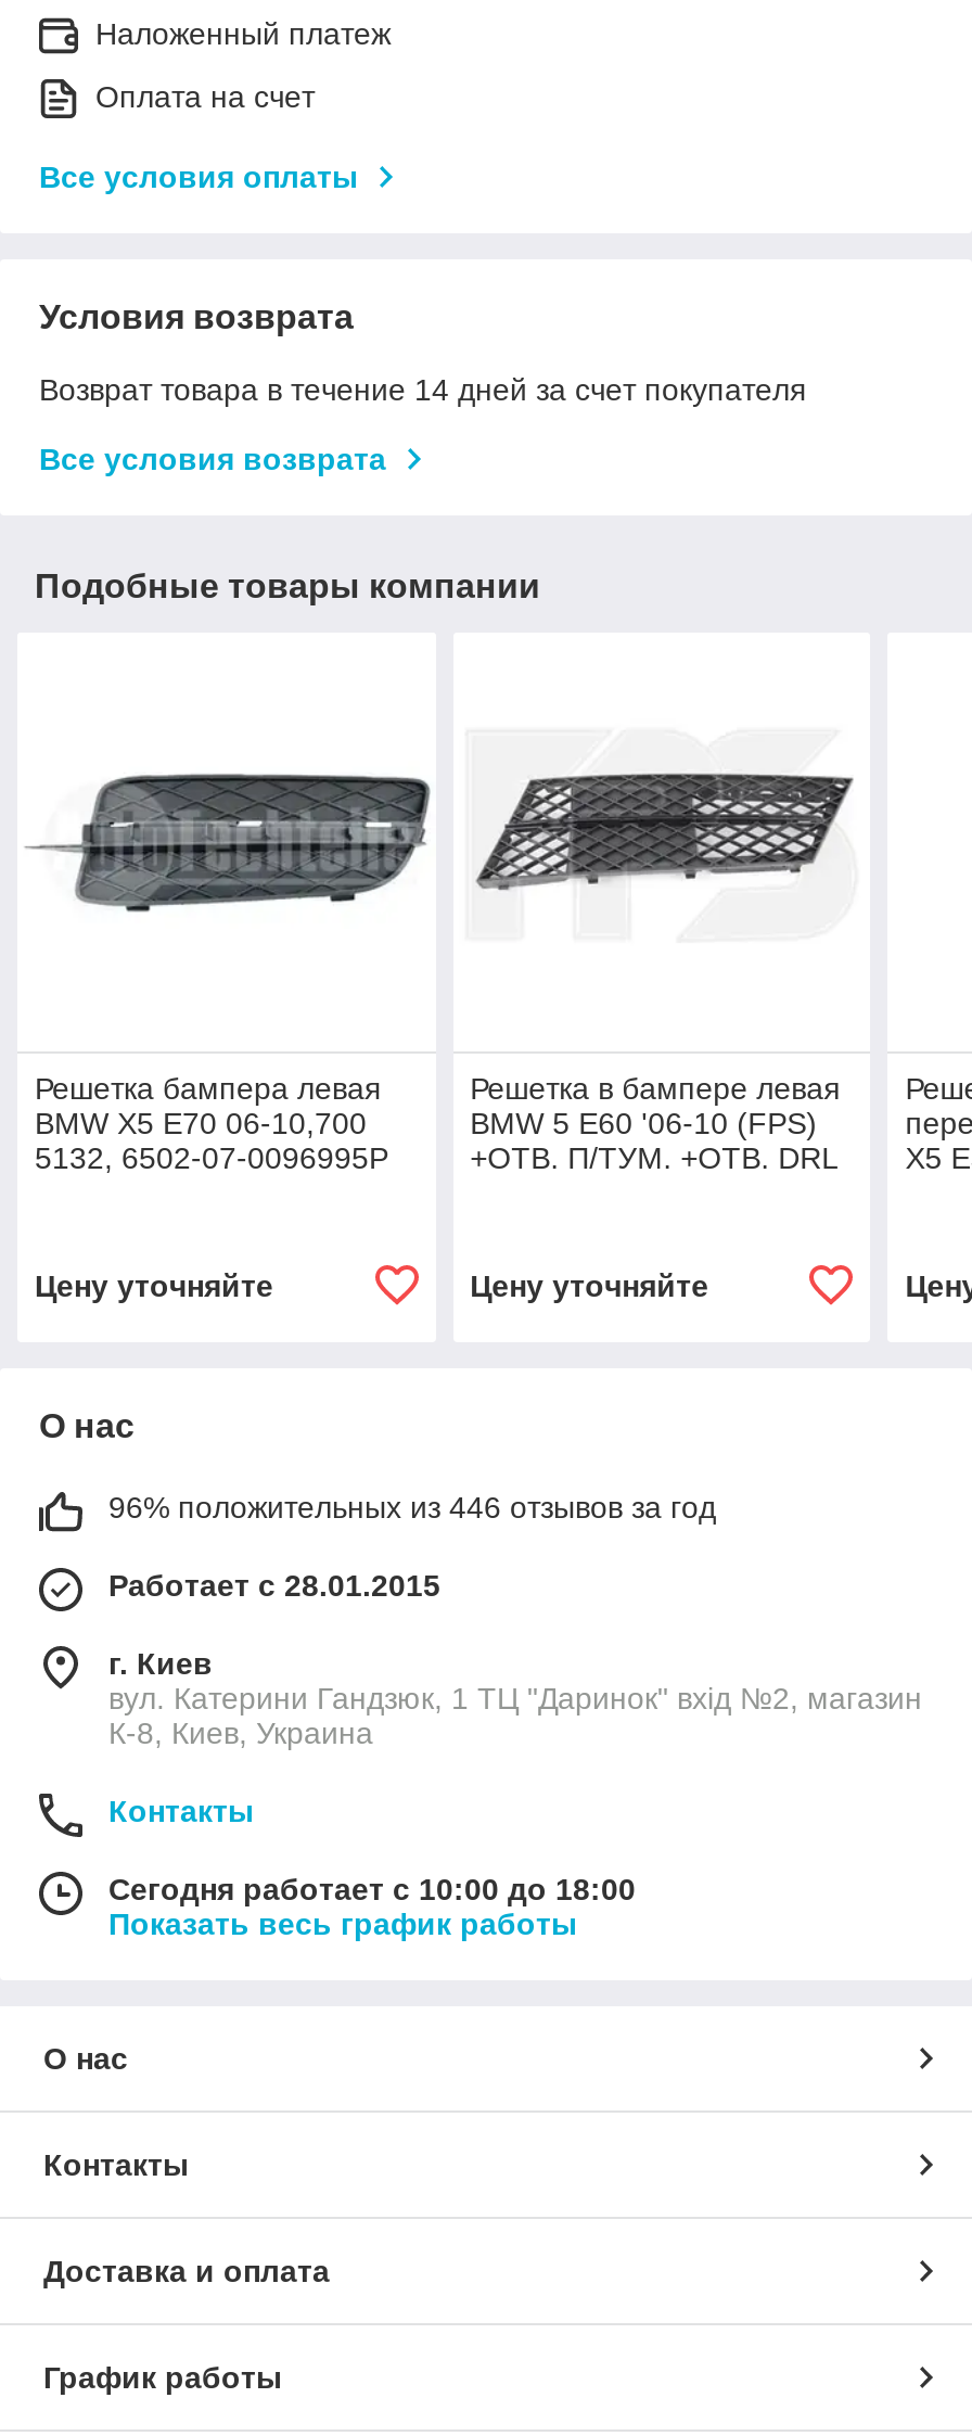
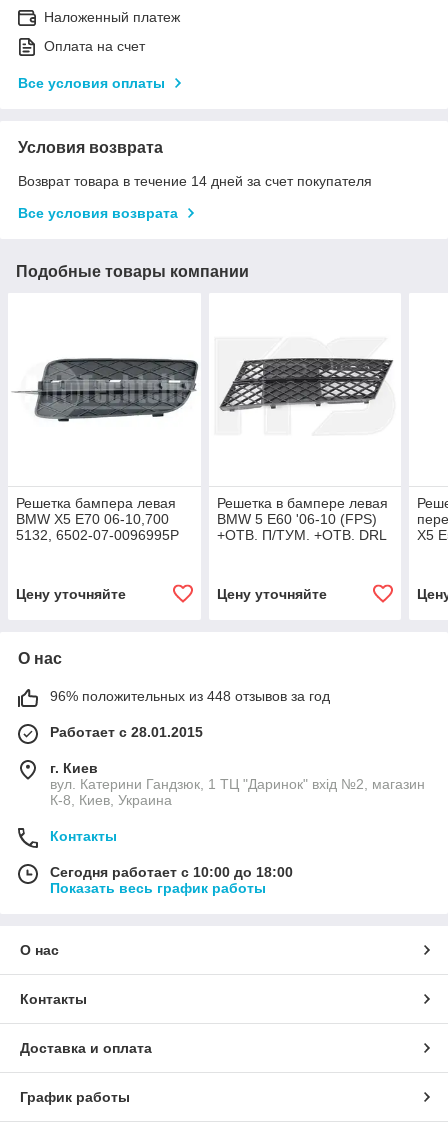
- 96% положительных из 446 отзывов за год
+ 96% положительных из 448 отзывов за год
